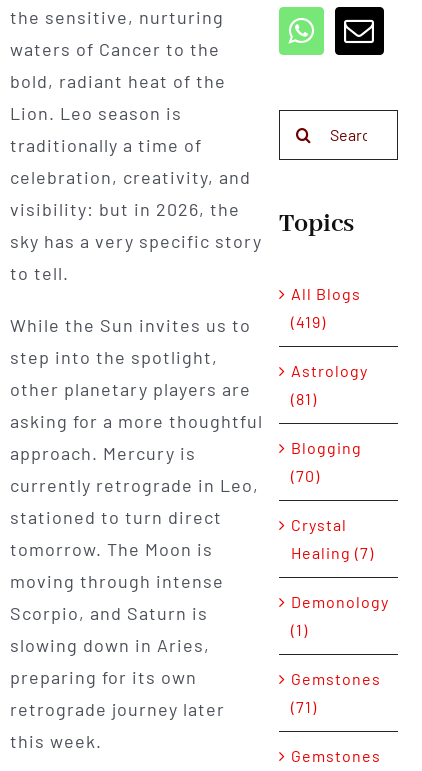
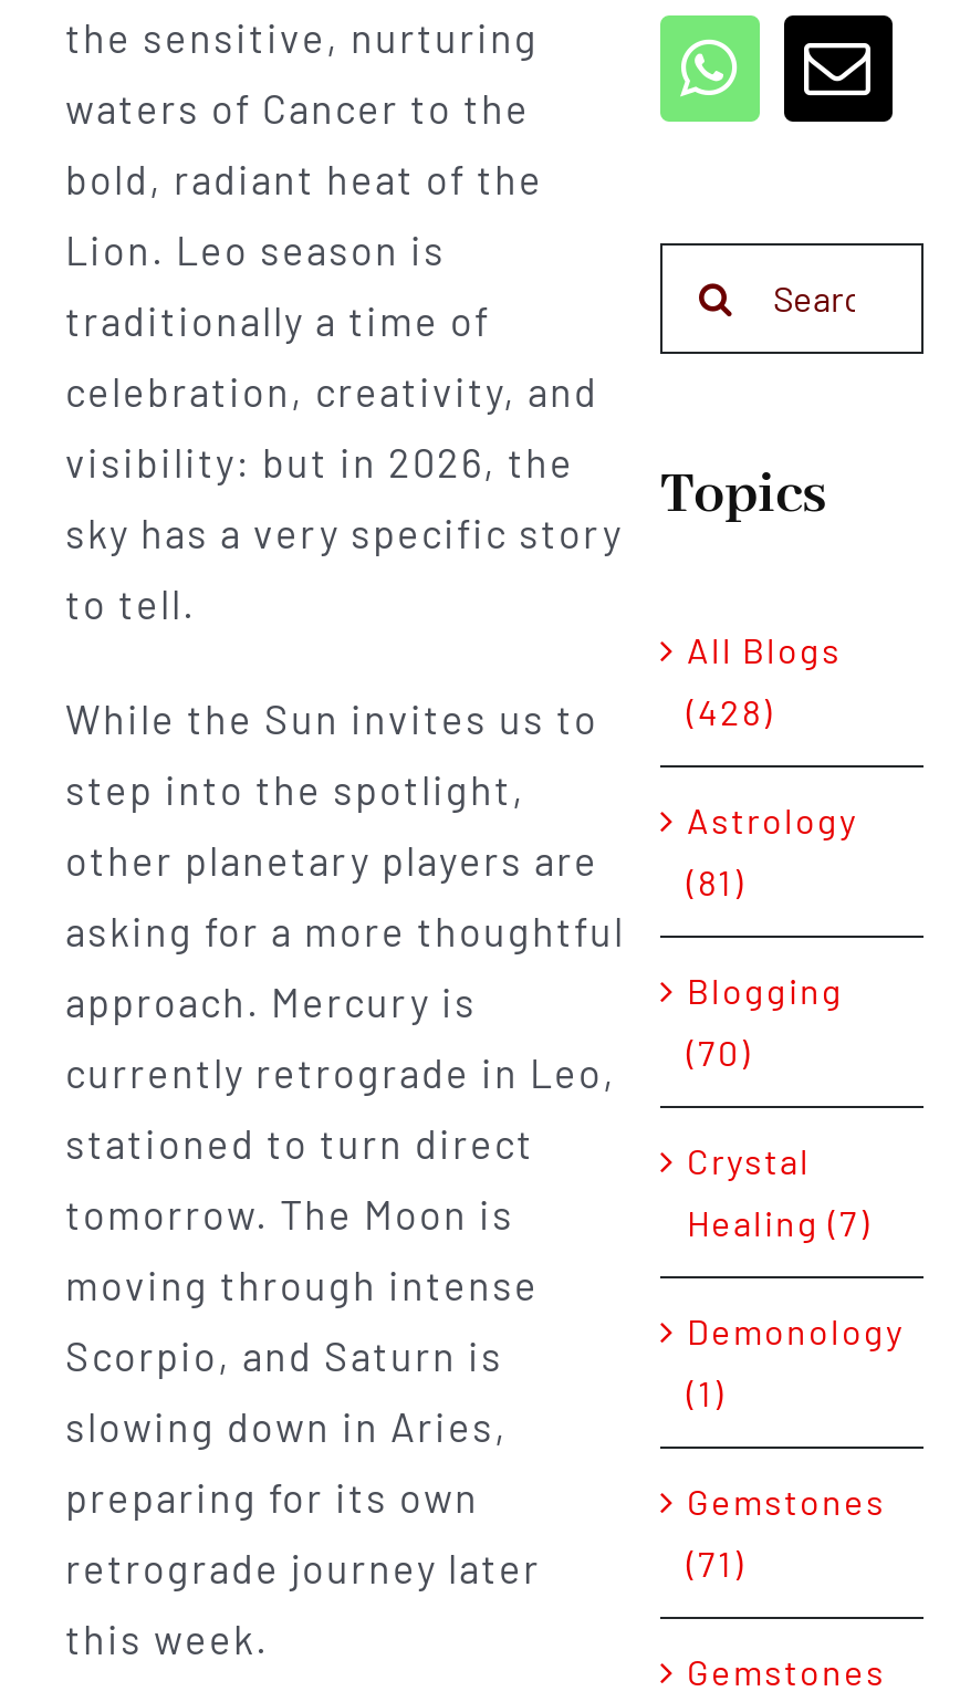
- (419)
+ (428)
